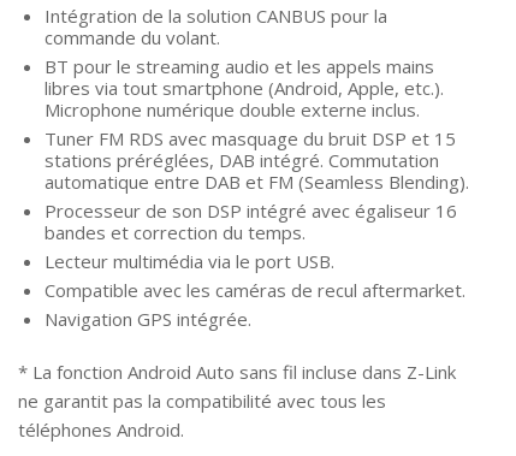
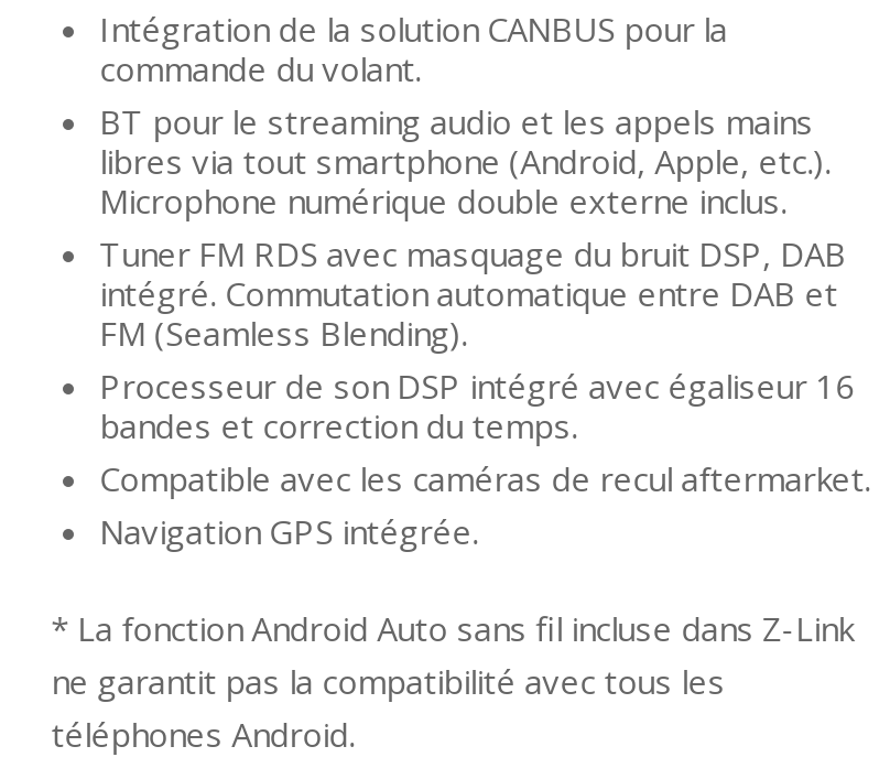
- Tuner FM RDS avec masquage du bruit DSP et 15
- stations préréglées, DAB intégré. Commutation
- automatique entre DAB et FM (Seamless Blending).
+ Tuner FM RDS avec masquage du bruit DSP, DAB
+ intégré. Commutation automatique entre DAB et
+ FM (Seamless Blending).

- Lecteur multimédia via le port USB.
